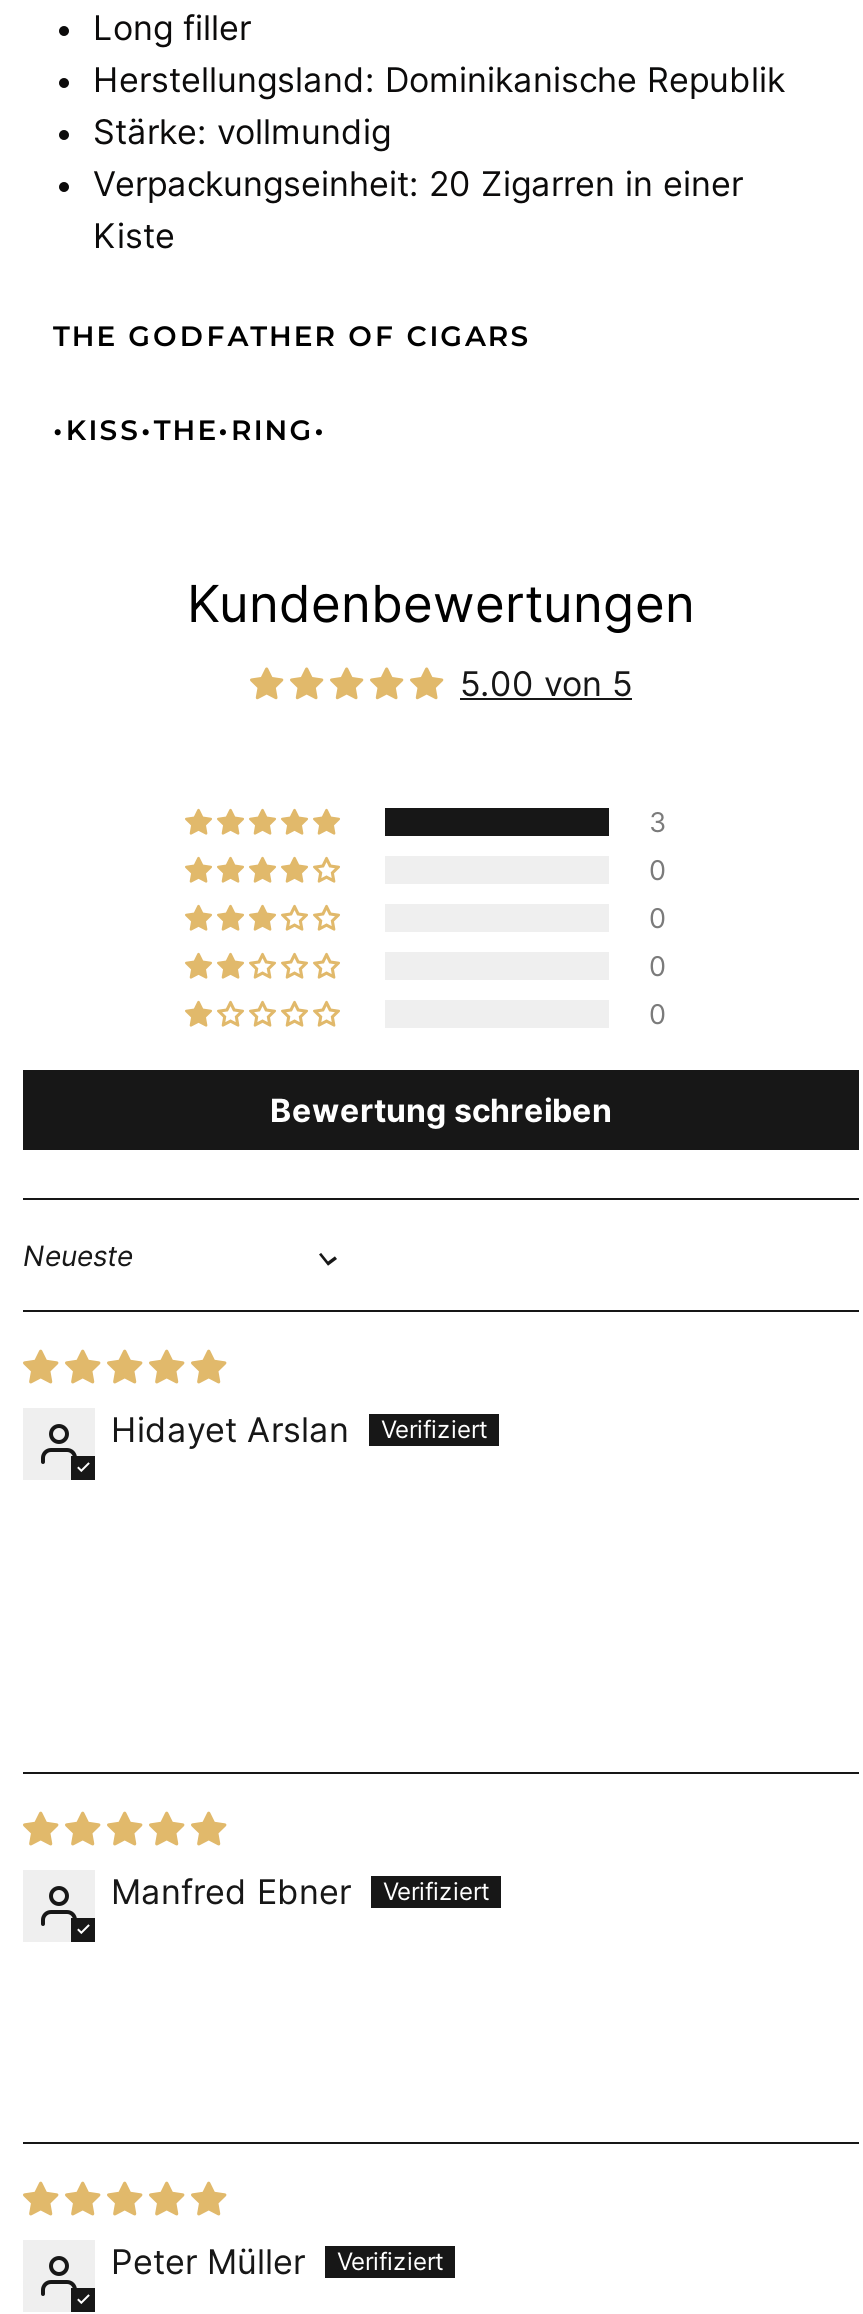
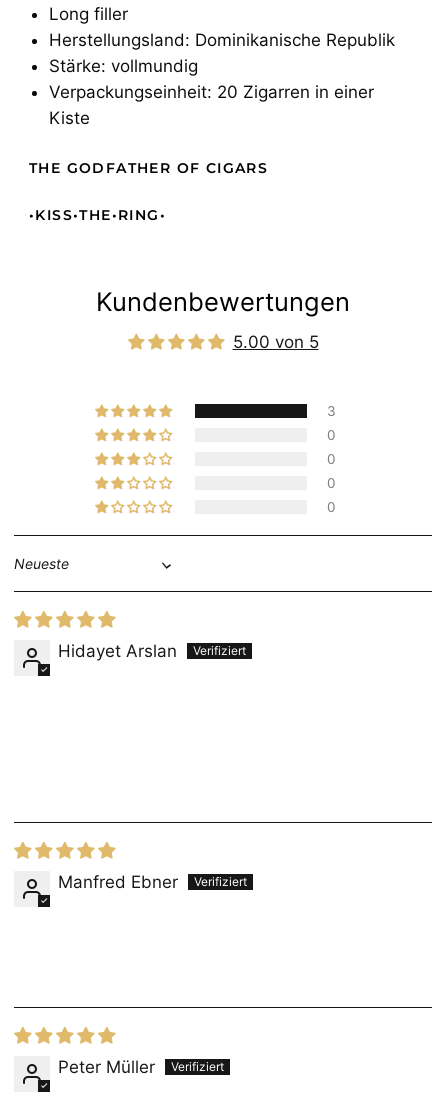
- Bewertung schreiben
